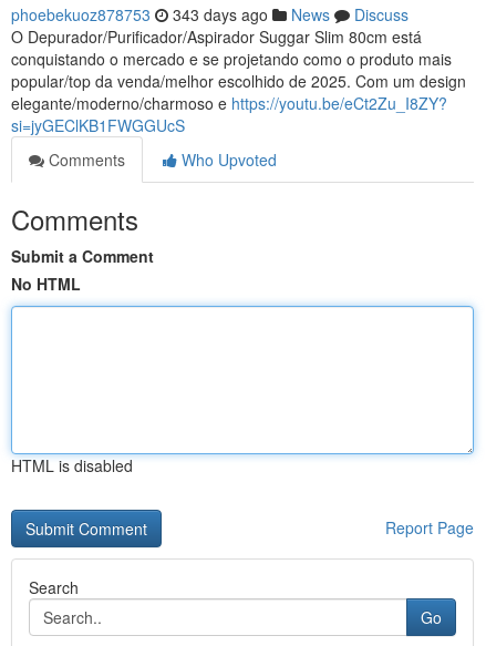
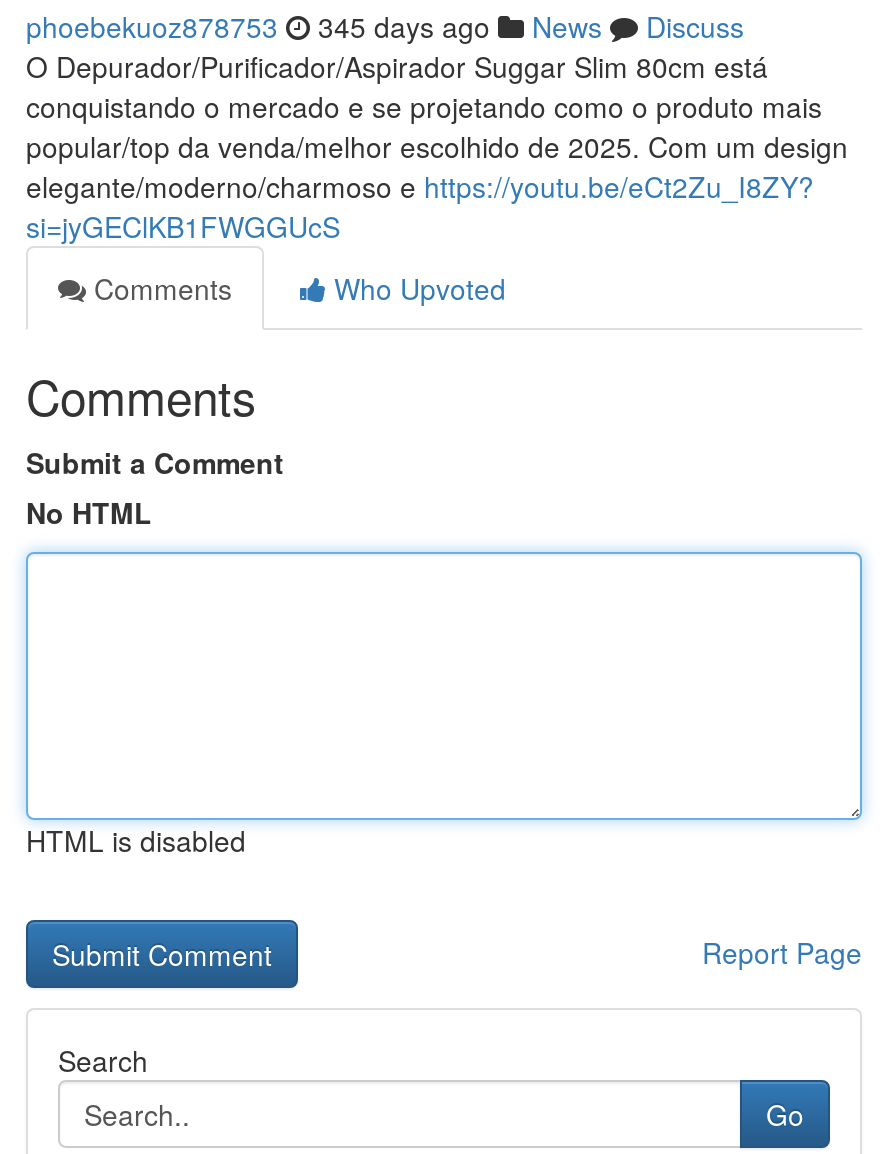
- phoebekuoz878753 343 days ago News Discuss
+ phoebekuoz878753 345 days ago News Discuss
